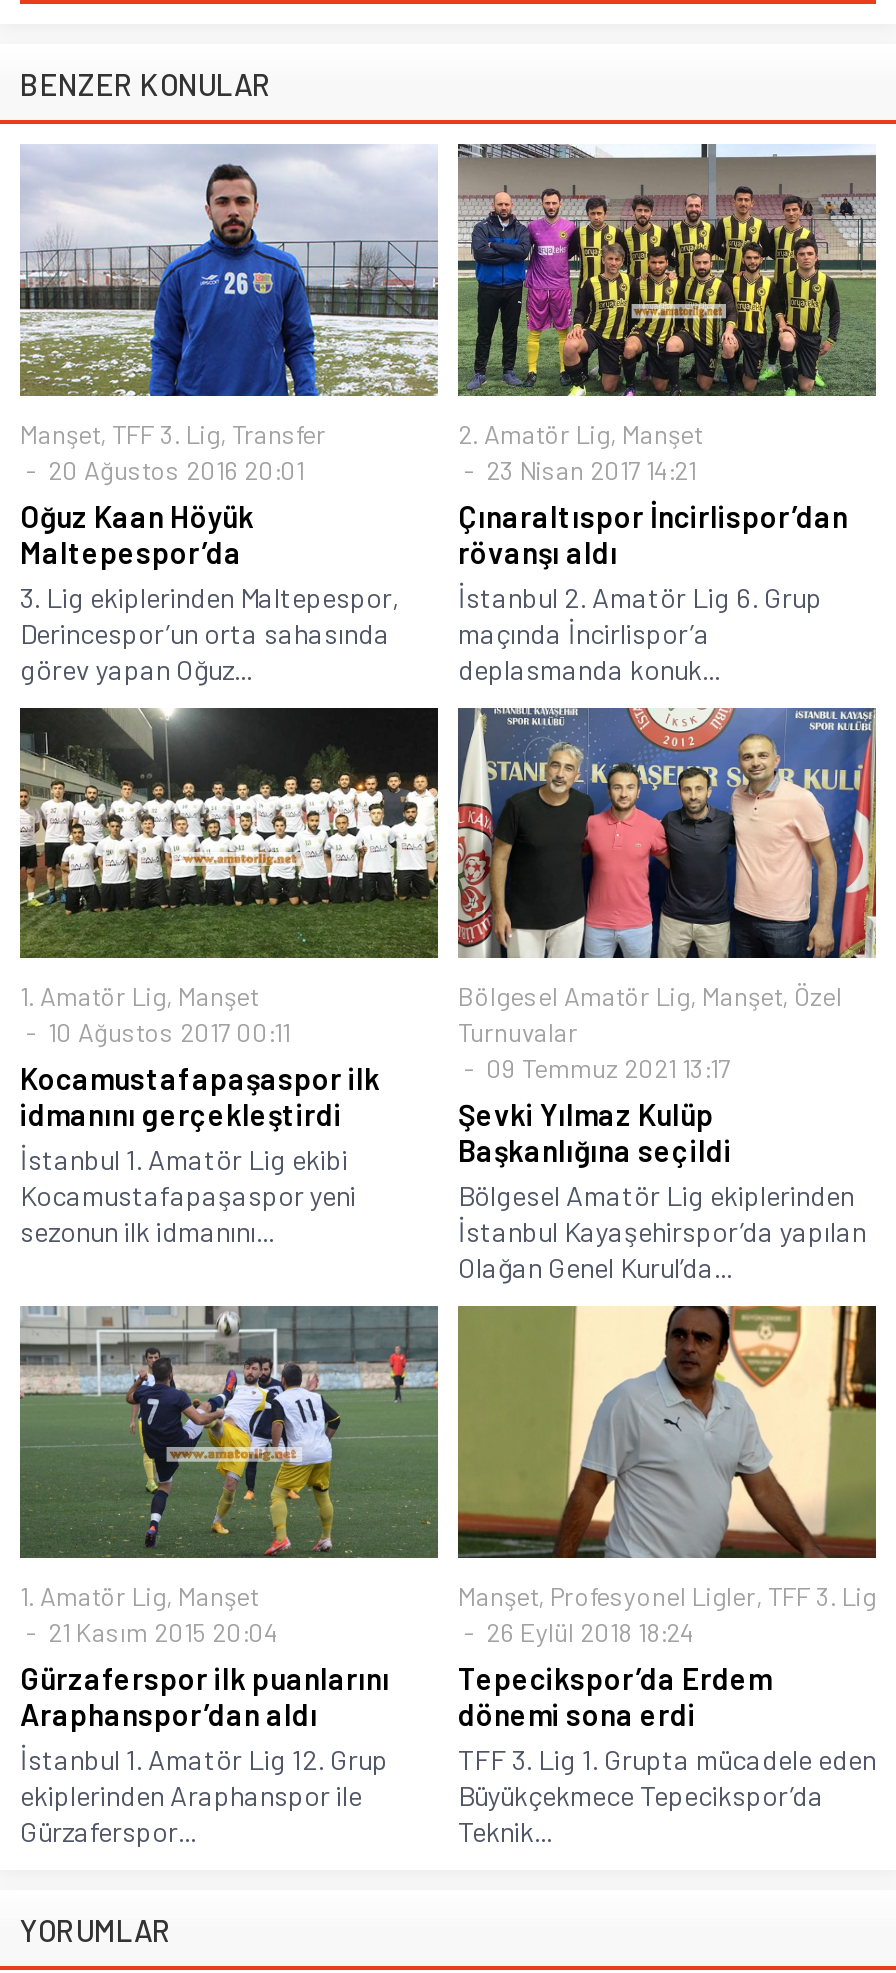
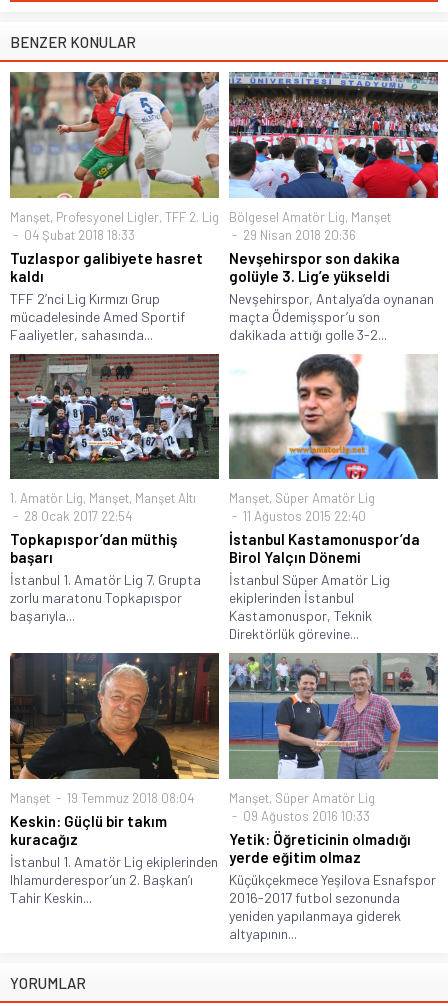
- [image]
- Manşet, TFF 3. Lig, Transfer
- 20 Ağustos 2016 20:01
- Oğuz Kaan Höyük
- Maltepespor’da
- 3. Lig ekiplerinden Maltepespor,
- Derincespor’un orta sahasında
- görev yapan Oğuz...
+ [image]
+ Manşet, Profesyonel Ligler, TFF 2. Lig
+ 04 Şubat 2018 18:33
+ Tuzlaspor galibiyete hasret
+ kaldı
+ TFF 2’nci Lig Kırmızı Grup
+ mücadelesinde Amed Sportif
+ Faaliyetler, sahasında...

- [image]
- 2. Amatör Lig, Manşet
- 23 Nisan 2017 14:21
- Çınaraltıspor İncirlispor’dan
- rövanşı aldı
- İstanbul 2. Amatör Lig 6. Grup
- maçında İncirlispor’a
- deplasmanda konuk...
+ [image]
+ Bölgesel Amatör Lig, Manşet
+ 29 Nisan 2018 20:36
+ Nevşehirspor son dakika
+ golüyle 3. Lig’e yükseldi
+ Nevşehirspor, Antalya’da oynanan
+ maçta Ödemişspor’u son
+ dakikada attığı golle 3-2...

- [image]
- 1. Amatör Lig, Manşet
- 10 Ağustos 2017 00:11
- Kocamustafapaşaspor ilk
- idmanını gerçekleştirdi
- İstanbul 1. Amatör Lig ekibi
- Kocamustafapaşaspor yeni
- sezonun ilk idmanını...
+ [image]
+ 1. Amatör Lig, Manşet, Manşet Altı
+ 28 Ocak 2017 22:54
+ Topkapıspor’dan müthiş
+ başarı
+ İstanbul 1. Amatör Lig 7. Grupta
+ zorlu maratonu Topkapıspor
+ başarıyla...

- [image]
- Bölgesel Amatör Lig, Manşet, Özel
- Turnuvalar
- 09 Temmuz 2021 13:17
- Şevki Yılmaz Kulüp
- Başkanlığına seçildi
- Bölgesel Amatör Lig ekiplerinden
- İstanbul Kayaşehirspor’da yapılan
- Olağan Genel Kurul’da...
+ [image]
+ Manşet, Süper Amatör Lig
+ 11 Ağustos 2015 22:40
+ İstanbul Kastamonuspor’da
+ Birol Yalçın Dönemi
+ İstanbul Süper Amatör Lig
+ ekiplerinden İstanbul
+ Kastamonuspor, Teknik
+ Direktörlük görevine...

- [image]
- 1. Amatör Lig, Manşet
- 21 Kasım 2015 20:04
- Gürzaferspor ilk puanlarını
- Araphanspor’dan aldı
- İstanbul 1. Amatör Lig 12. Grup
- ekiplerinden Araphanspor ile
- Gürzaferspor...
+ [image]
+ Manşet
+ 19 Temmuz 2018 08:04
+ Keskin: Güçlü bir takım
+ kuracağız
+ İstanbul 1. Amatör Lig ekiplerinden
+ Ihlamurderespor’un 2. Başkan’ı
+ Tahir Keskin...

- [image]
- Manşet, Profesyonel Ligler, TFF 3. Lig
- 26 Eylül 2018 18:24
- Tepecikspor’da Erdem
- dönemi sona erdi
- TFF 3. Lig 1. Grupta mücadele eden
- Büyükçekmece Tepecikspor’da
- Teknik...
+ [image]
+ Manşet, Süper Amatör Lig
+ 09 Ağustos 2016 10:33
+ Yetik: Öğreticinin olmadığı
+ yerde eğitim olmaz
+ Küçükçekmece Yeşilova Esnafspor
+ 2016-2017 futbol sezonunda
+ yeniden yapılanmaya giderek
+ altyapının...
